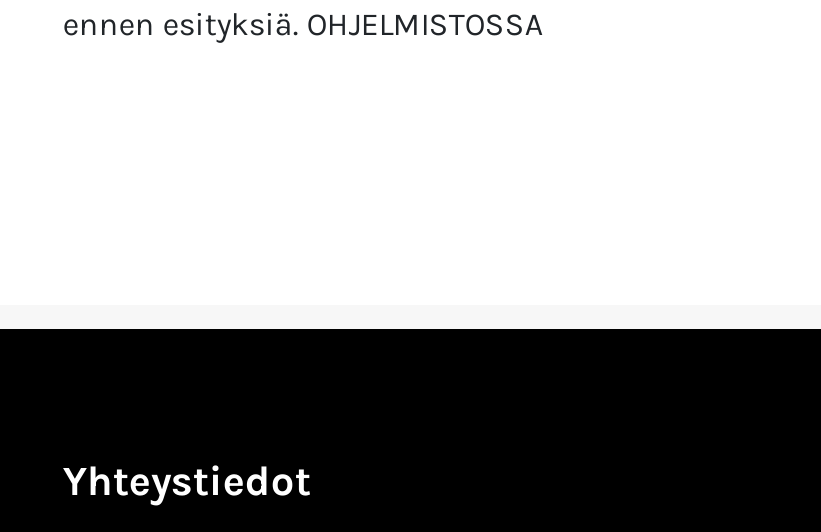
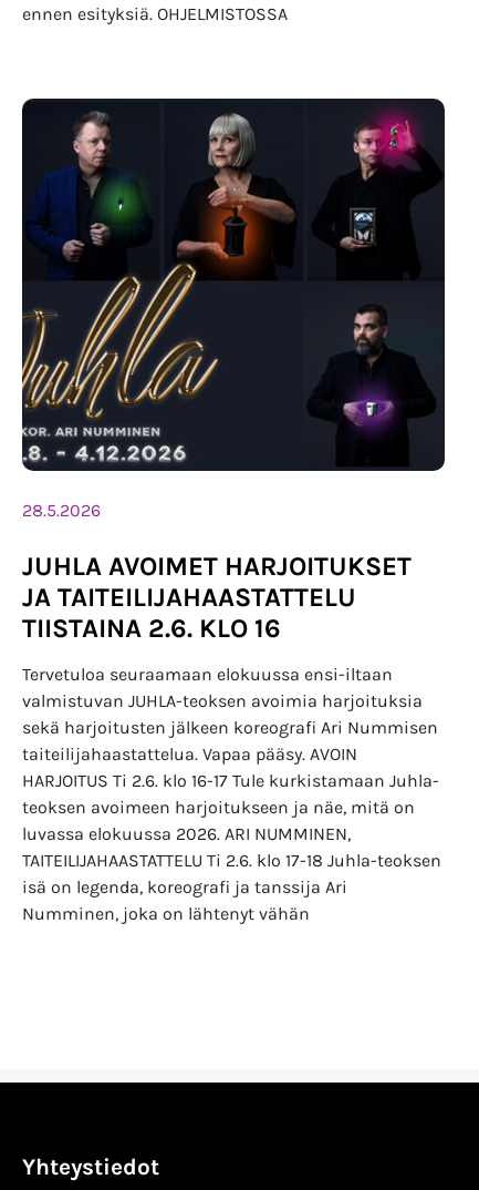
+ [image]
+ 28.5.2026
+ JUHLA AVOIMET HARJOITUKSET
+ JA TAITEILIJAHAASTATTELU
+ TIISTAINA 2.6. KLO 16
+ Tervetuloa seuraamaan elokuussa ensi-iltaan
+ valmistuvan JUHLA-teoksen avoimia harjoituksia
+ sekä harjoitusten jälkeen koreografi Ari Nummisen
+ taiteilijahaastattelua. Vapaa pääsy. AVOIN
+ HARJOITUS Ti 2.6. klo 16-17 Tule kurkistamaan Juhla-
+ teoksen avoimeen harjoitukseen ja näe, mitä on
+ luvassa elokuussa 2026. ARI NUMMINEN,
+ TAITEILIJAHAASTATTELU Ti 2.6. klo 17-18 Juhla-teoksen
+ isä on legenda, koreografi ja tanssija Ari
+ Numminen, joka on lähtenyt vähän
